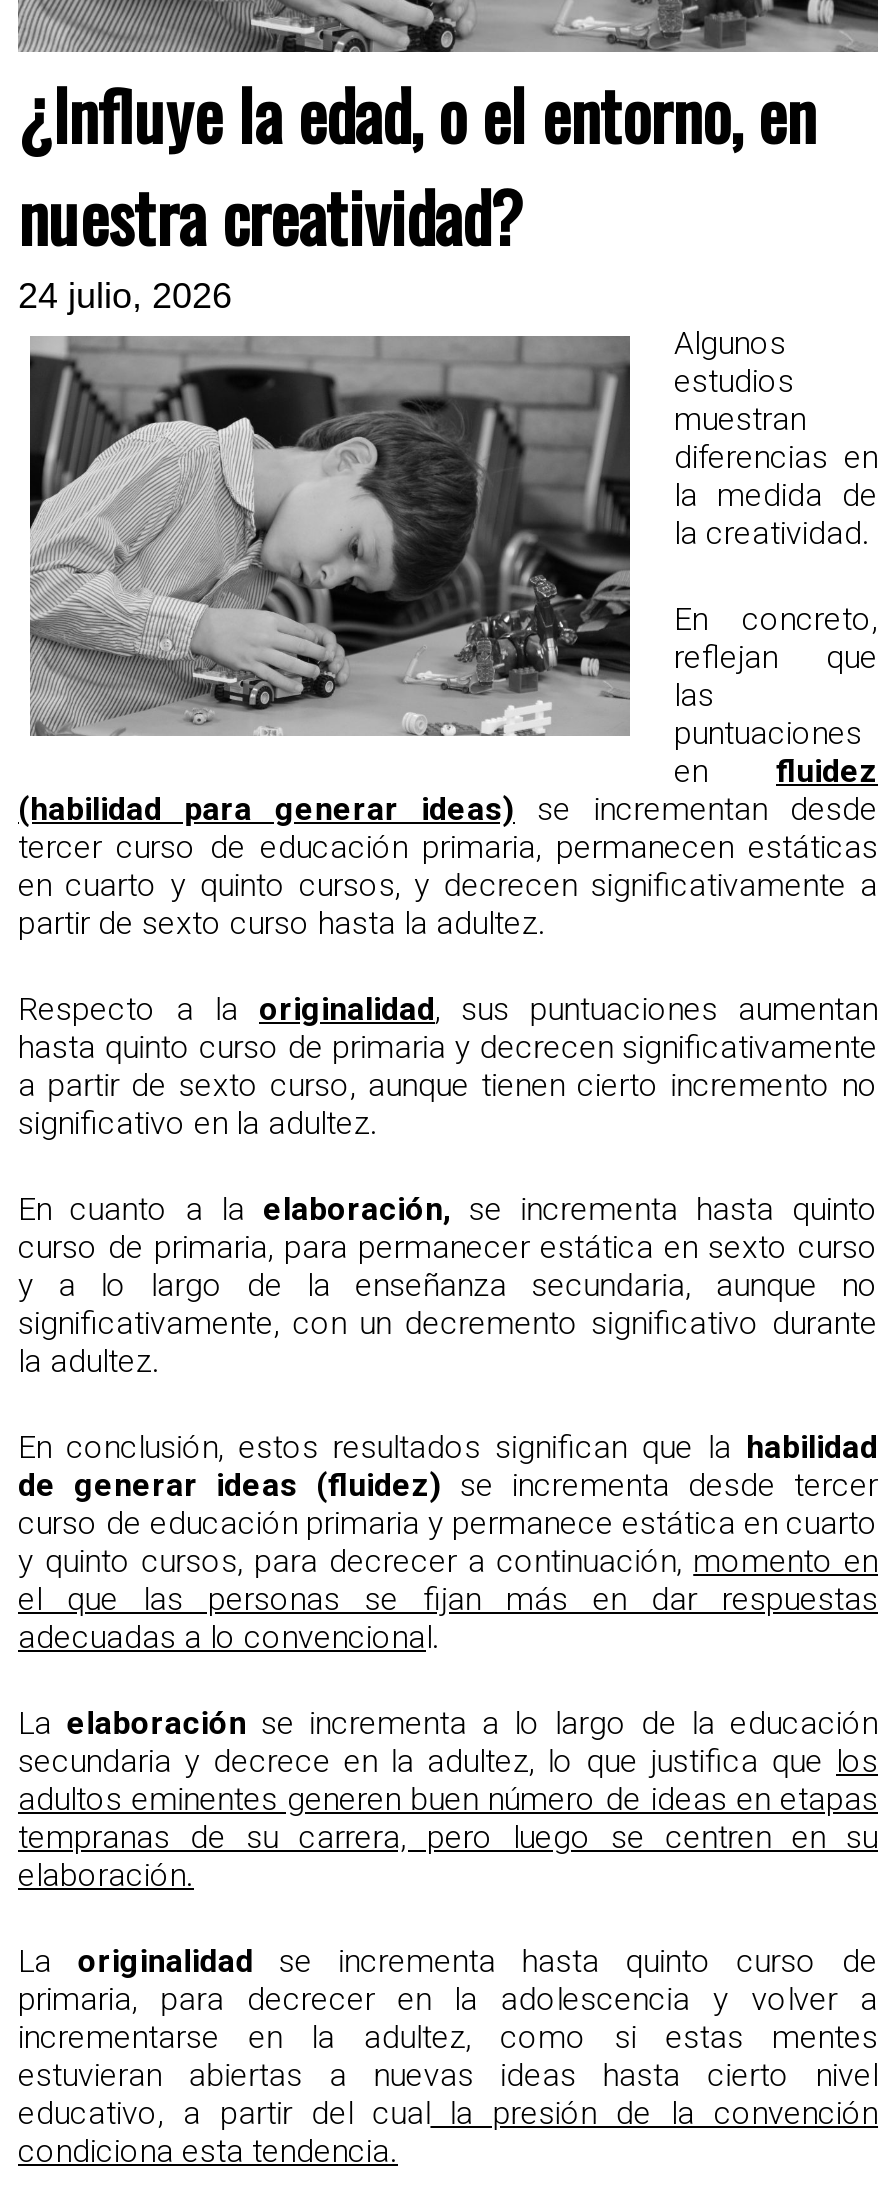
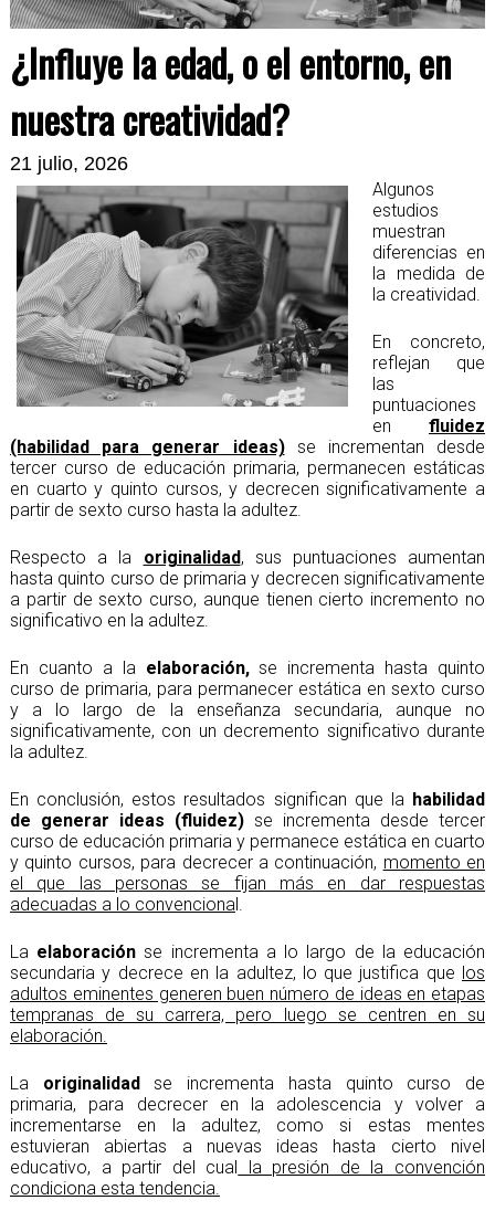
- 24 julio, 2026
+ 21 julio, 2026
